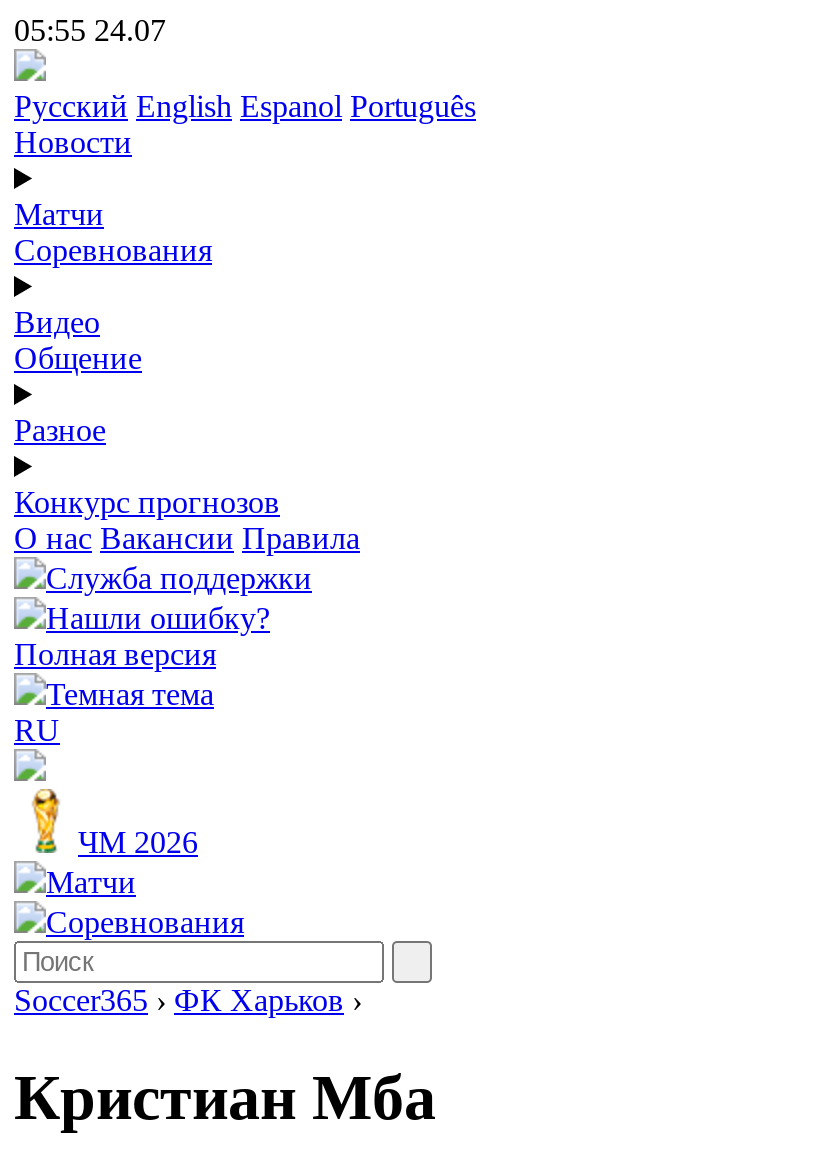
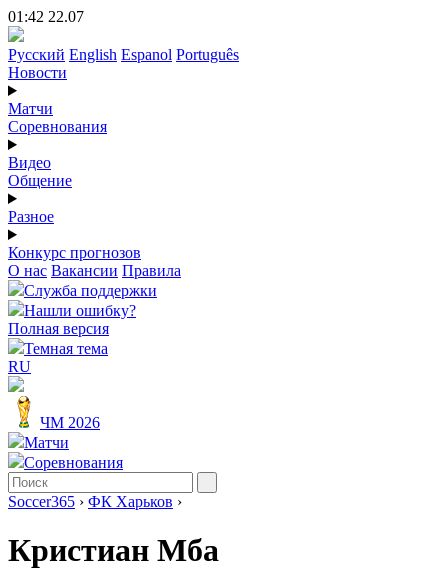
- 05:55 24.07
+ 01:42 22.07
